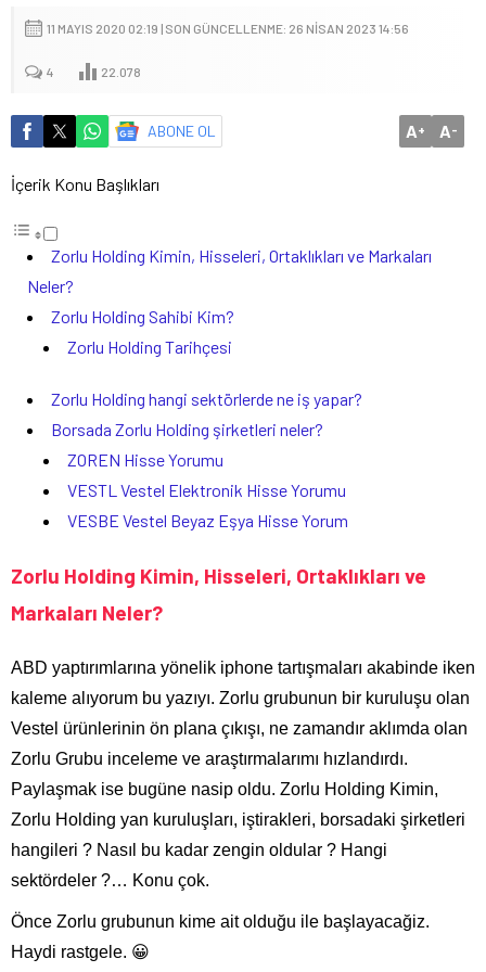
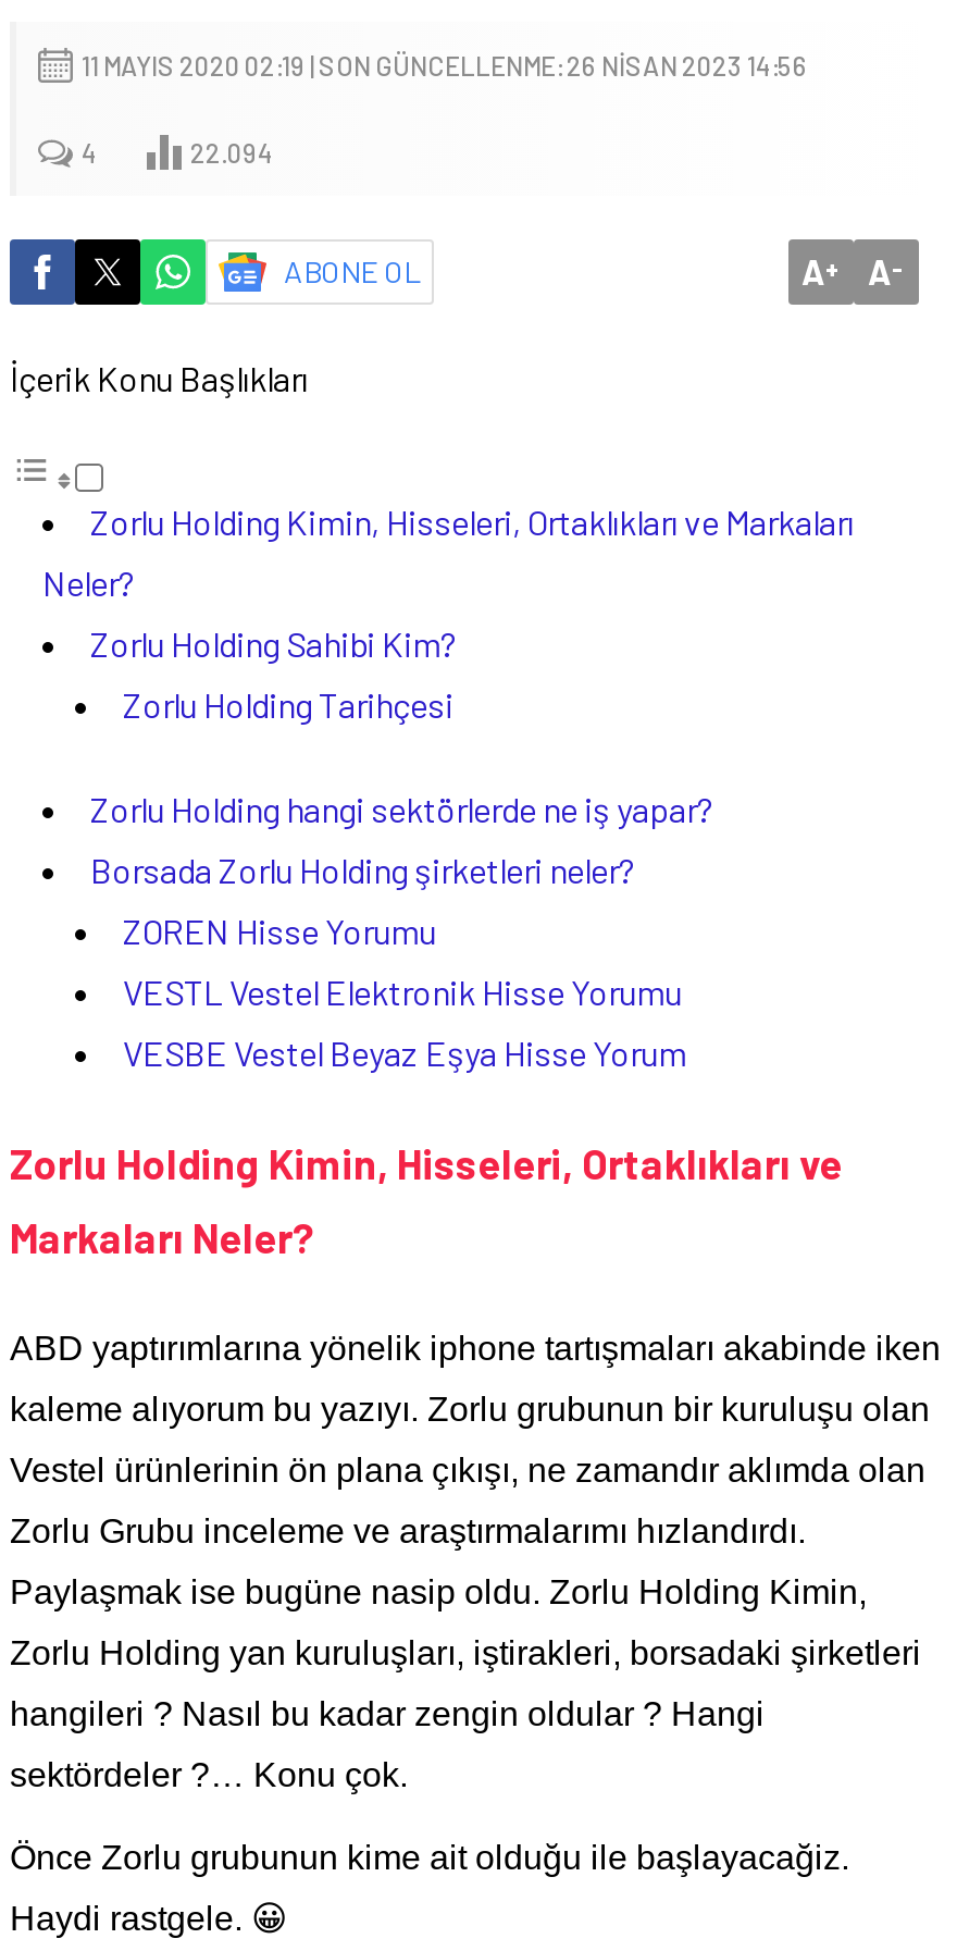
- 22.078
+ 22.094
